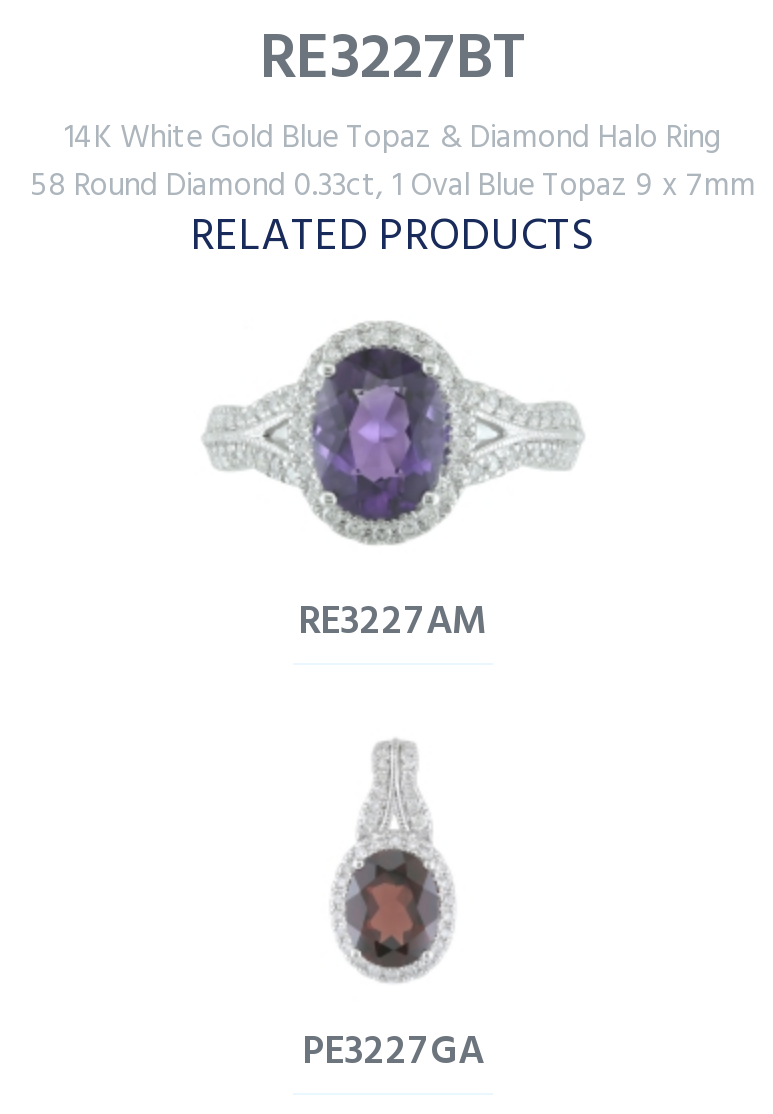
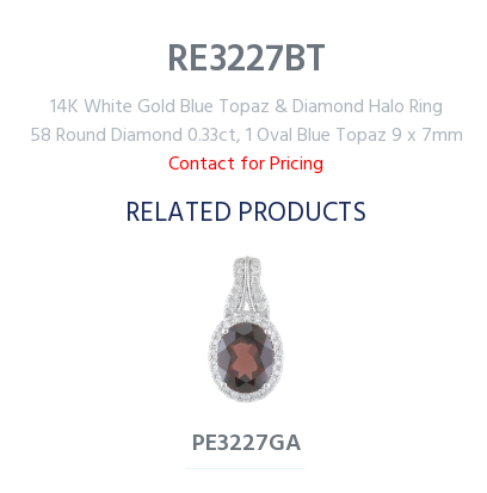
moved down: RELATED PRODUCTS

+ Contact for Pricing

- [image]
- RE3227AM
